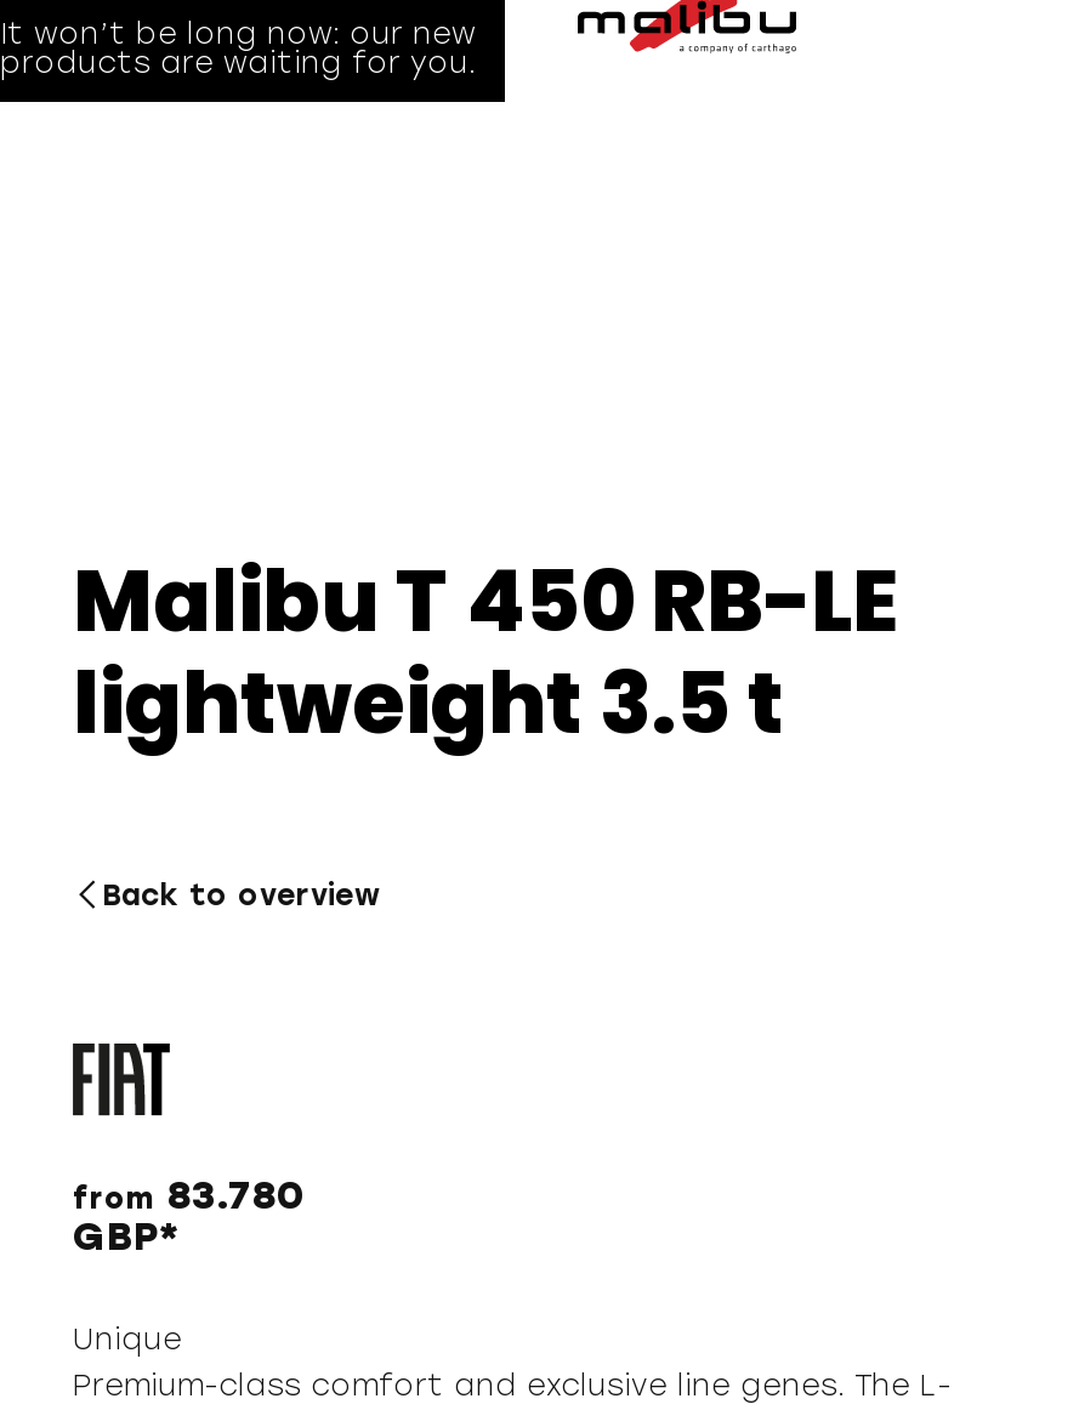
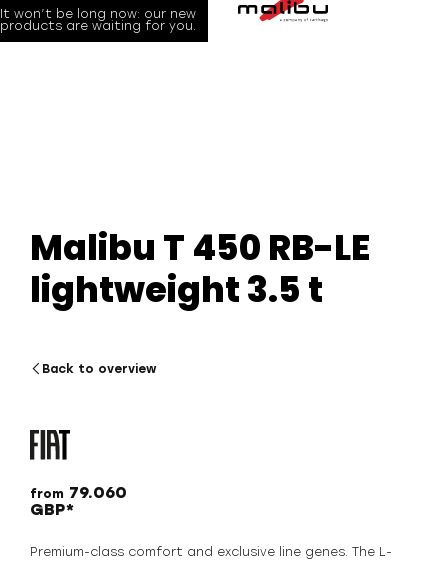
- from 83.780
+ from 79.060

- Unique
